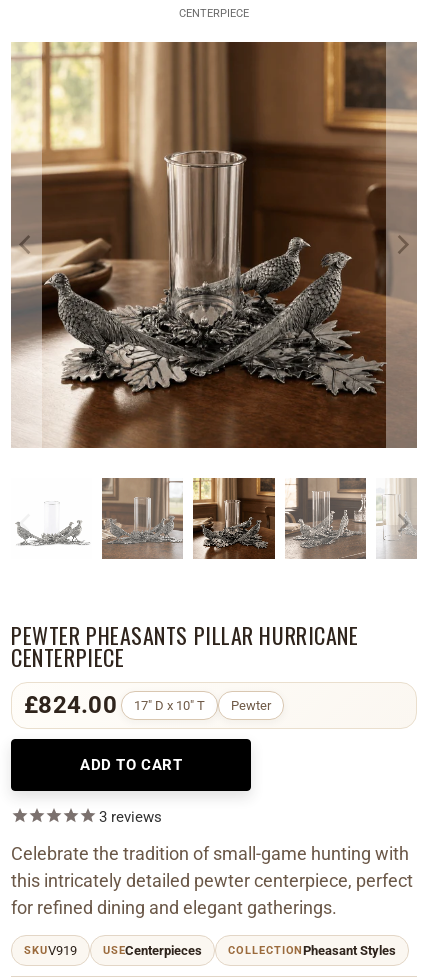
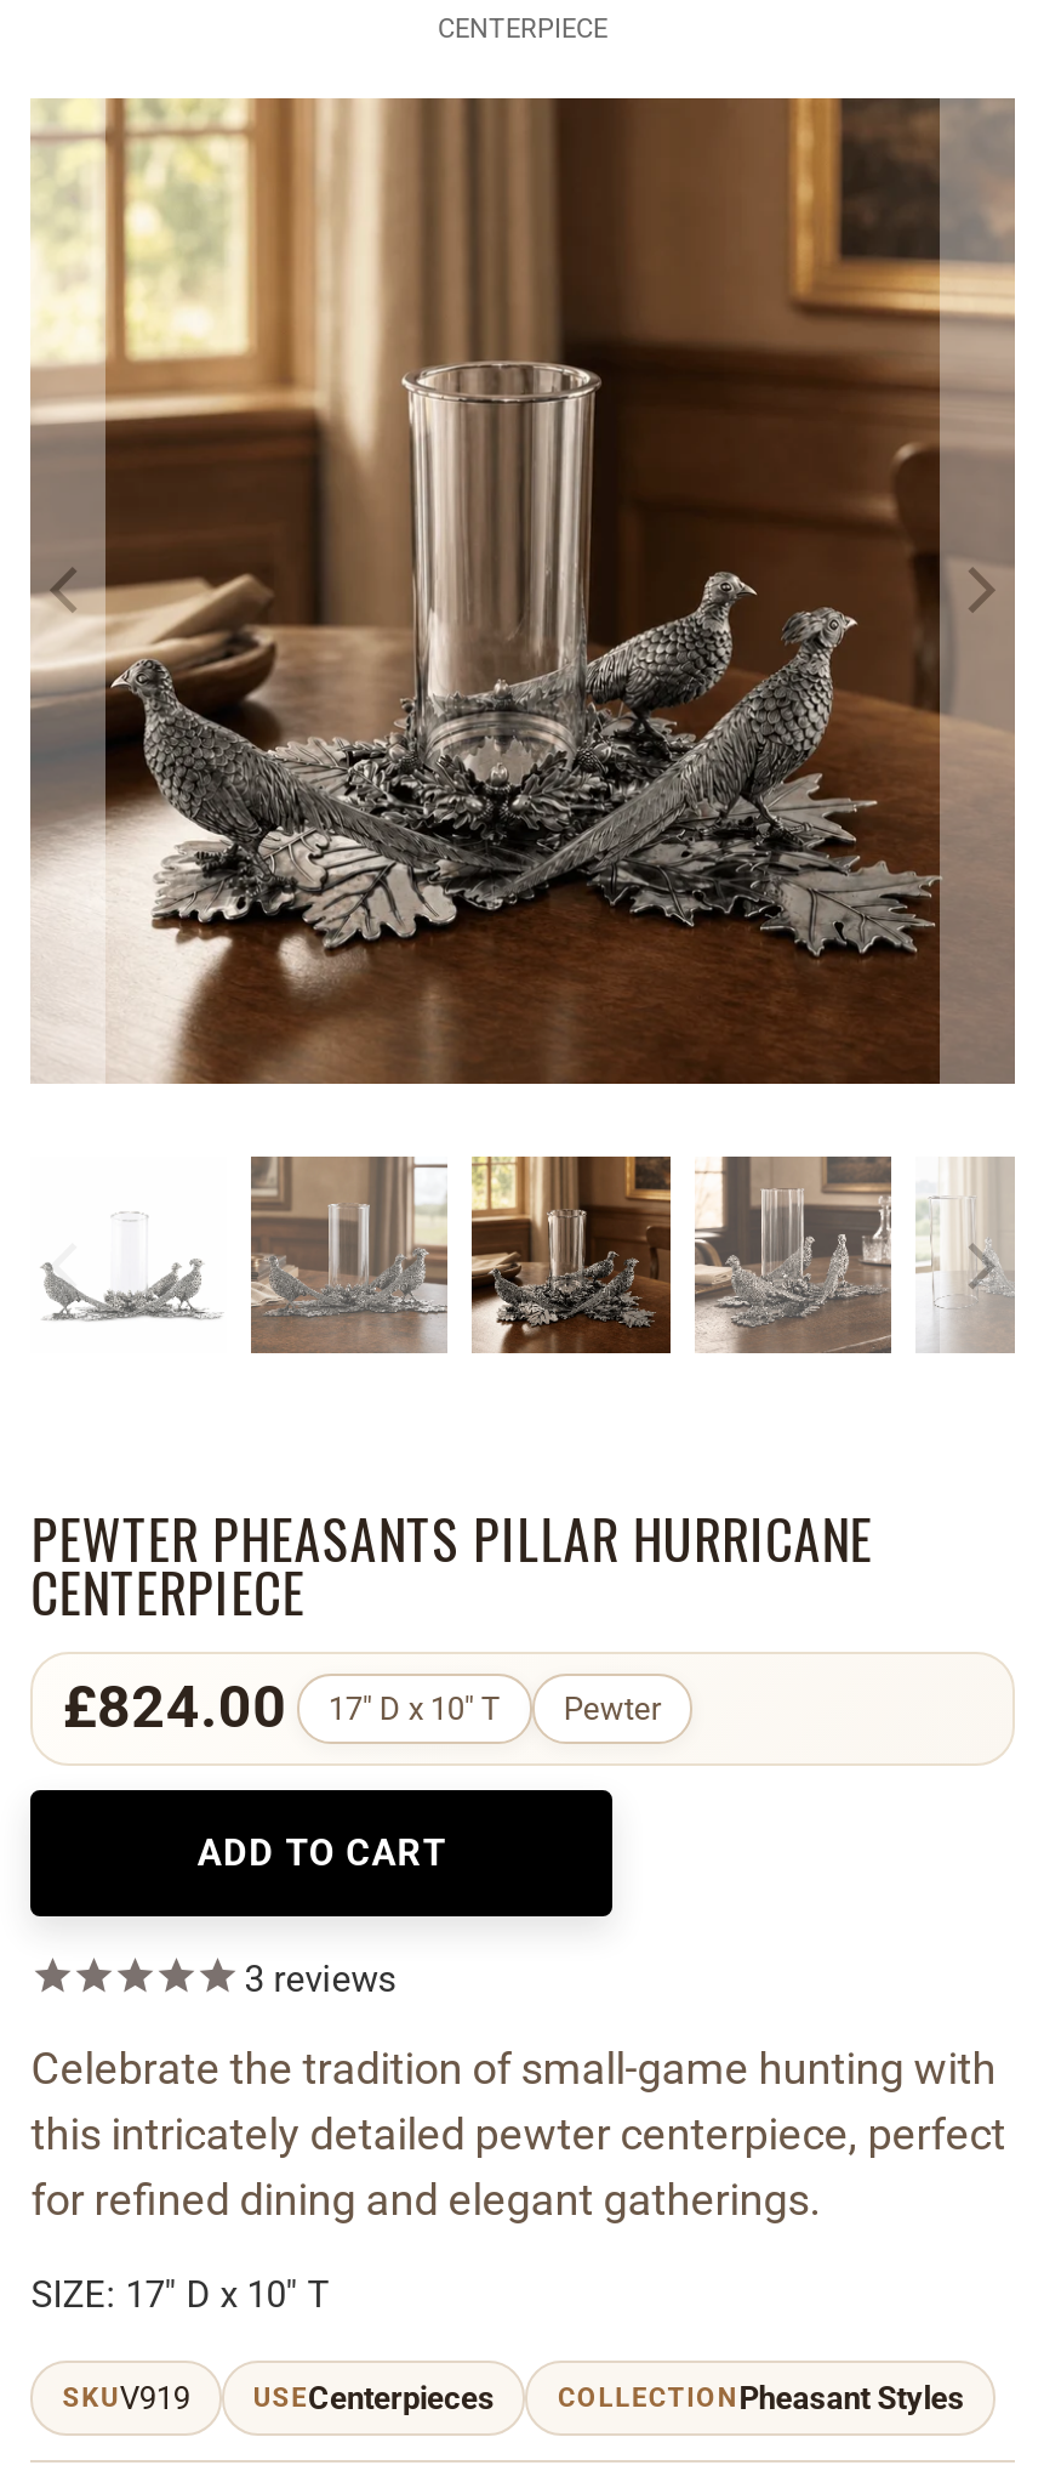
+ SIZE: 17" D x 10" T
